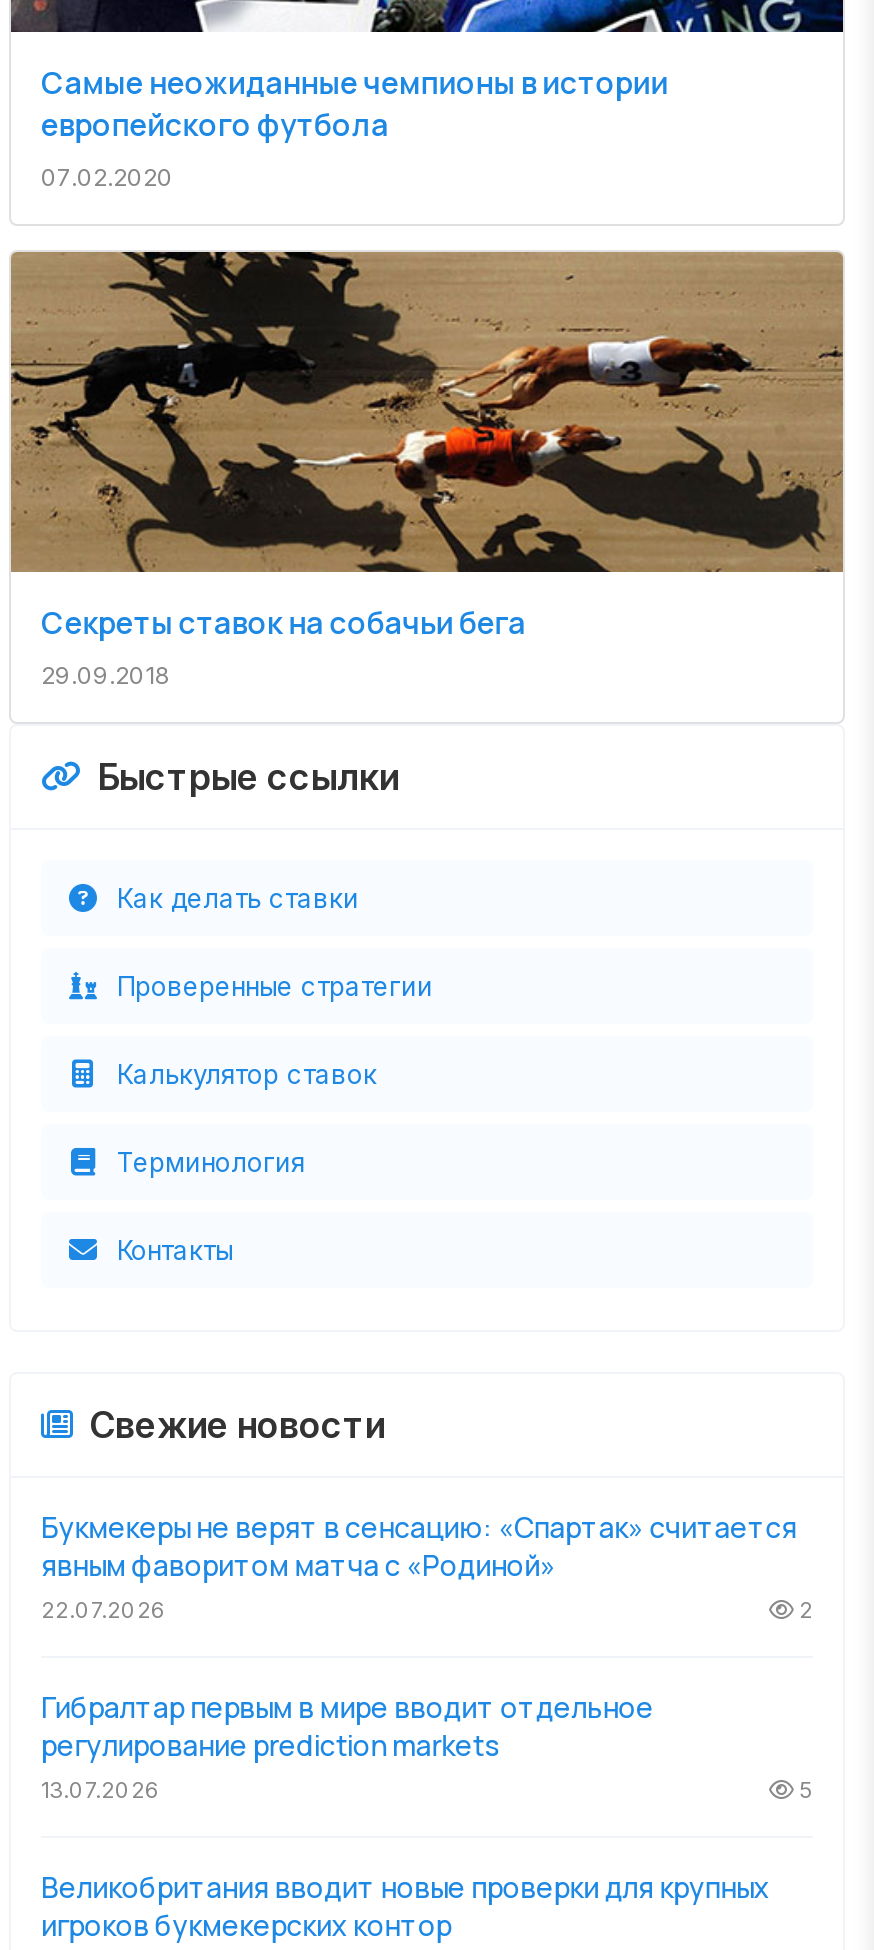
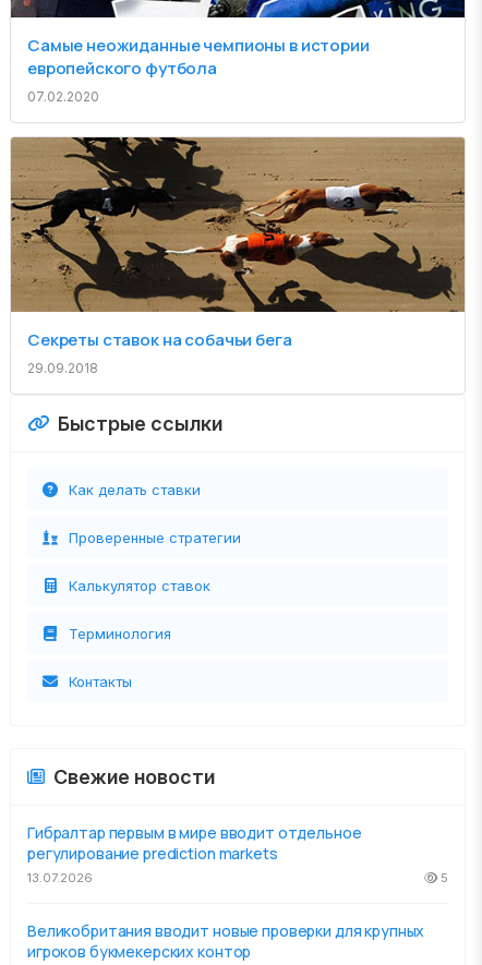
- Букмекеры не верят в сенсацию: «Спартак» считается
- явным фаворитом матча с «Родиной»
- 22.07.2026
- 2
